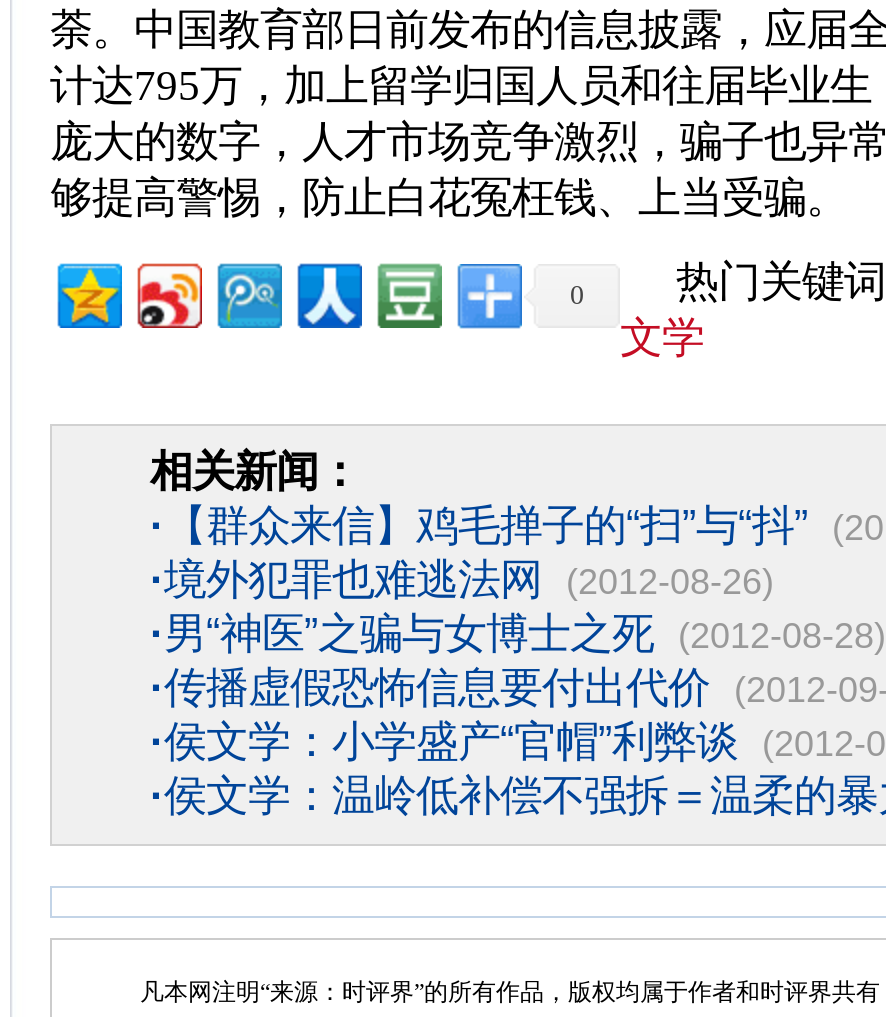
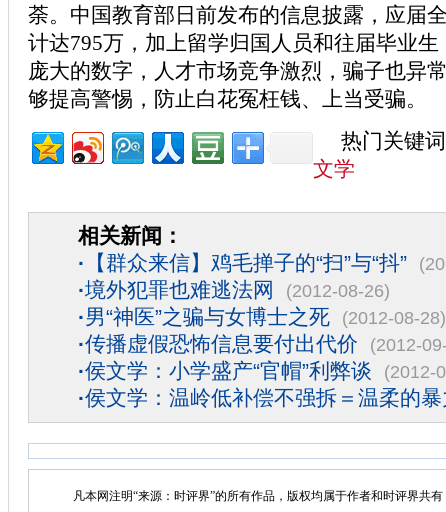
- 0
